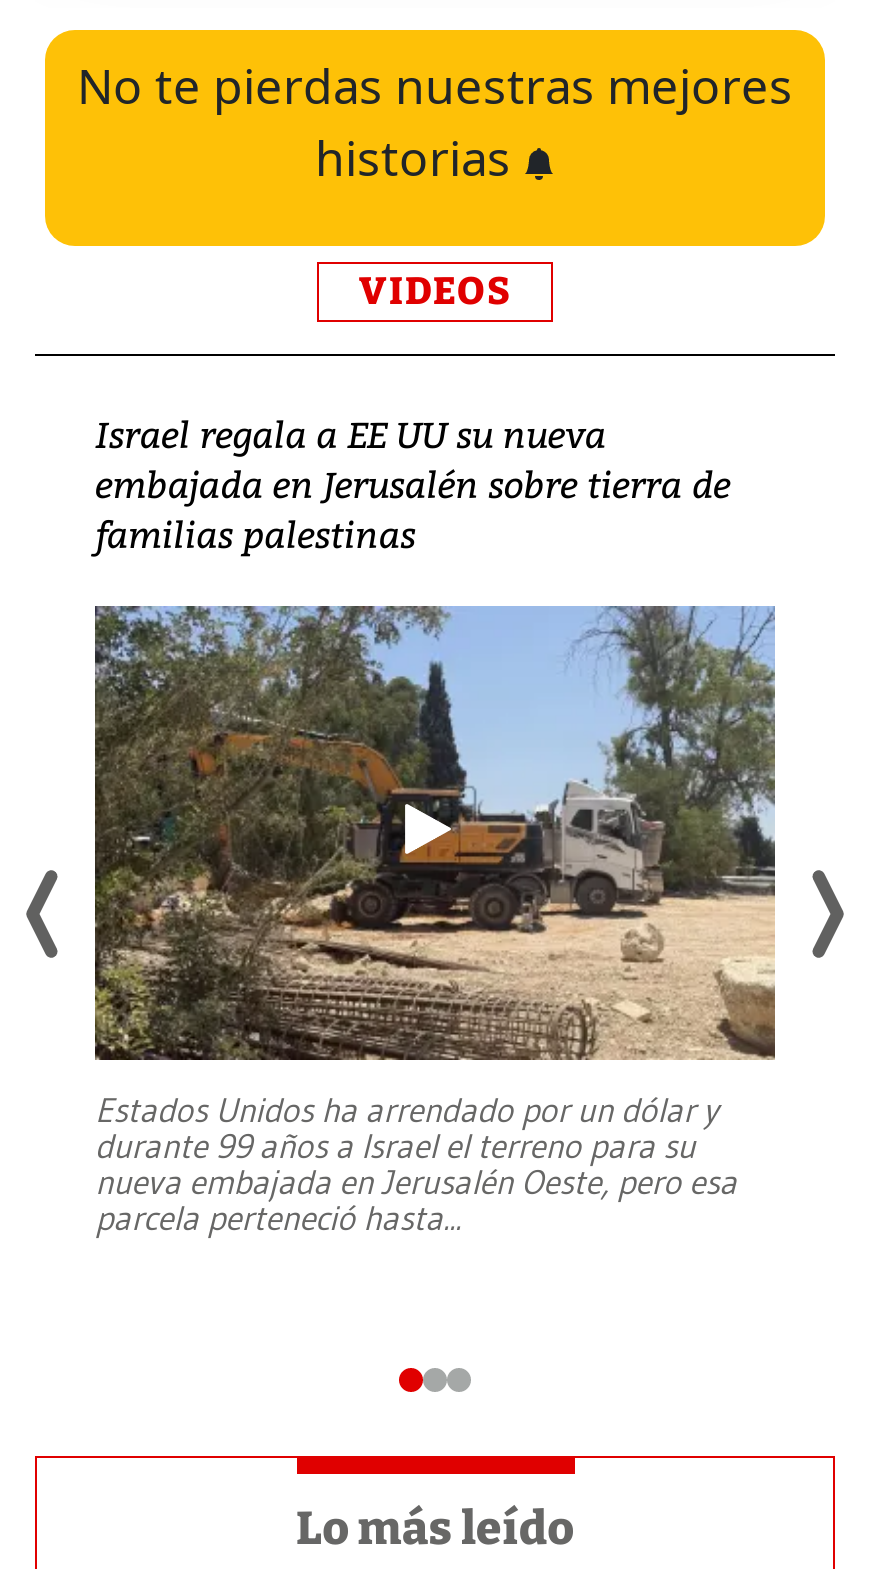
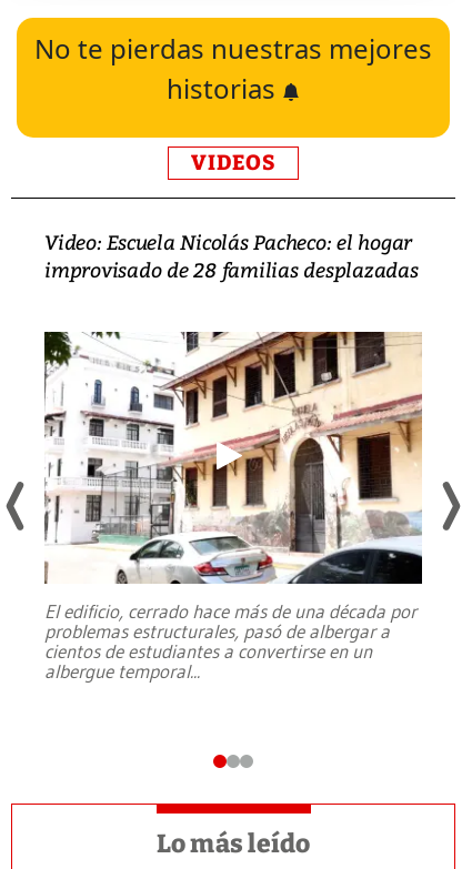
- Israel regala a EE UU su nueva
- embajada en Jerusalén sobre tierra de
- familias palestinas
+ Video: Escuela Nicolás Pacheco: el hogar
+ improvisado de 28 familias desplazadas

- [image]
- Estados Unidos ha arrendado por un dólar y
- durante 99 años a Israel el terreno para su
- nueva embajada en Jerusalén Oeste, pero esa
- parcela perteneció hasta...
+ [image]
+ El edificio, cerrado hace más de una década por
+ problemas estructurales, pasó de albergar a
+ cientos de estudiantes a convertirse en un
+ albergue temporal...
